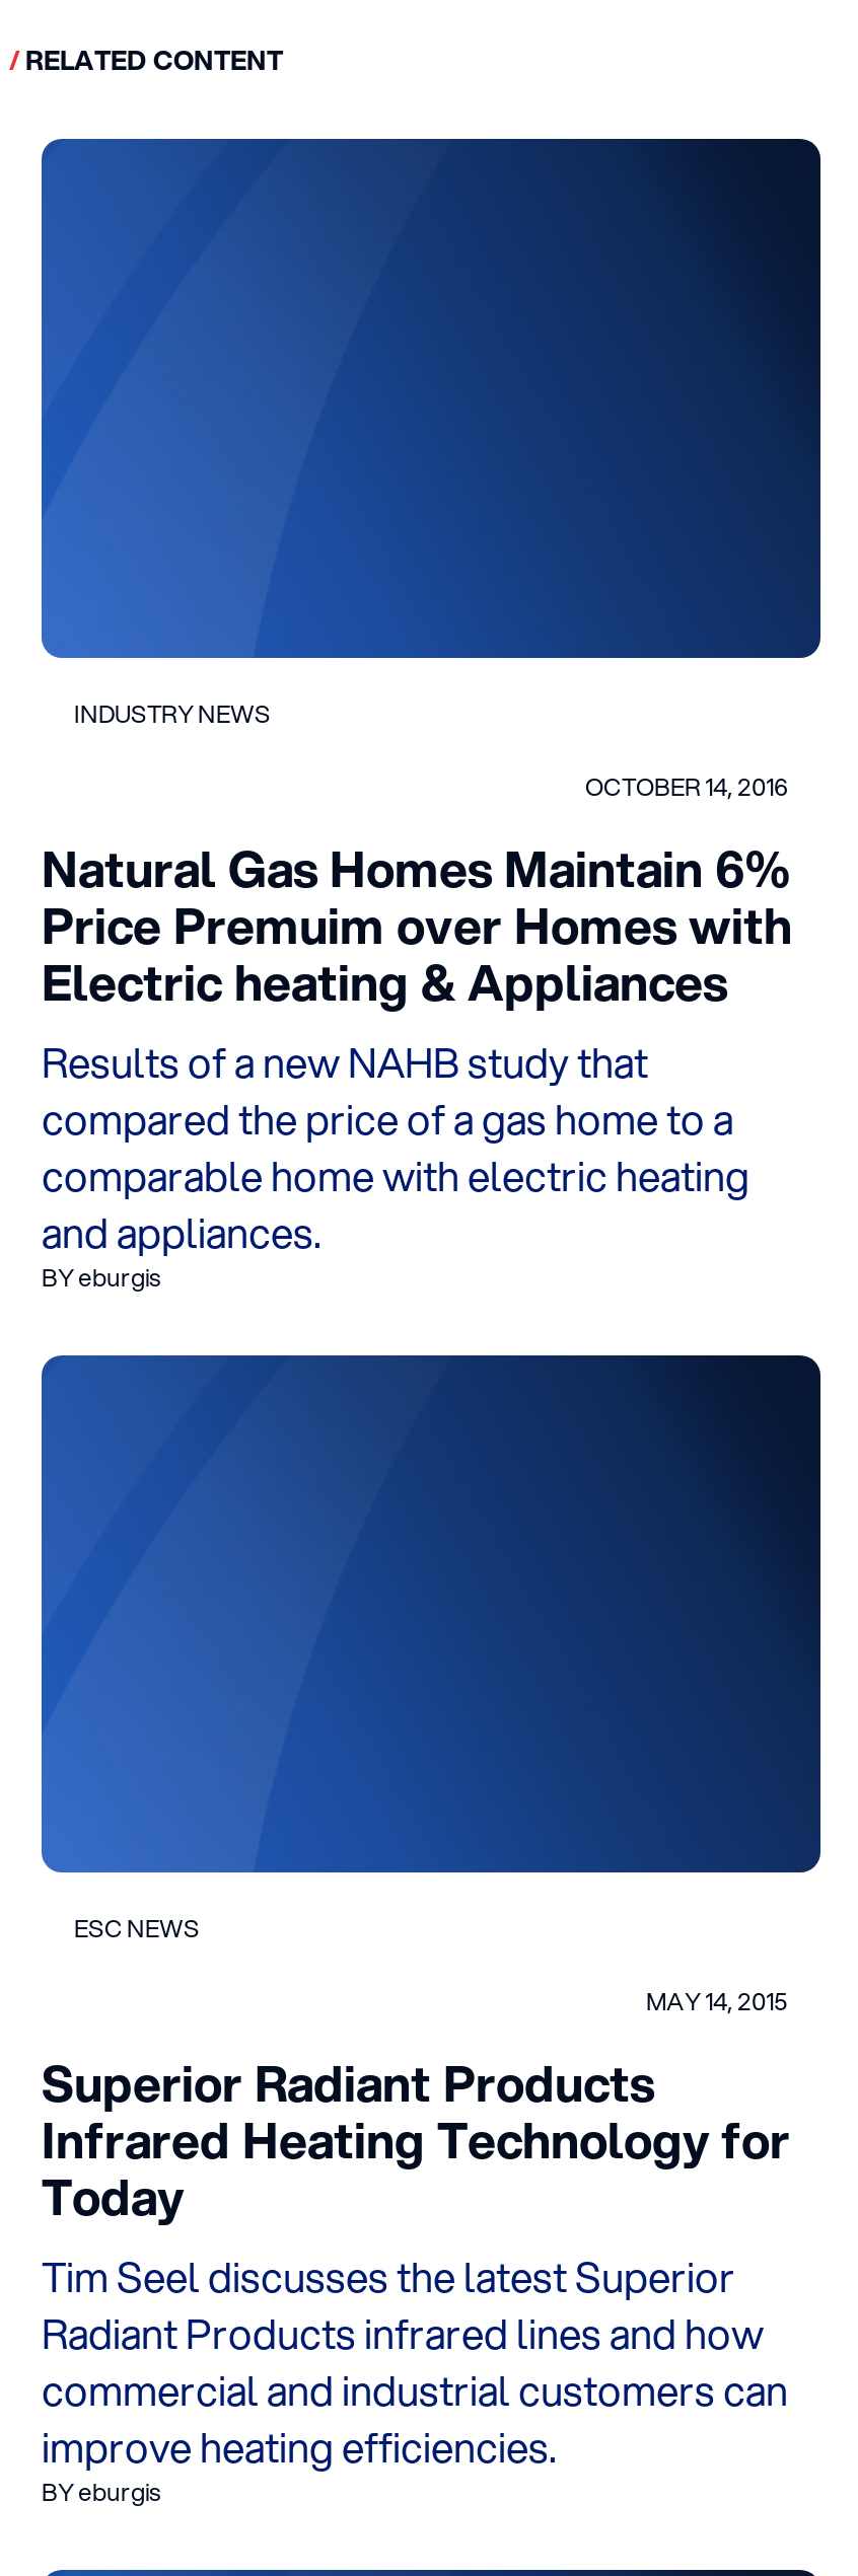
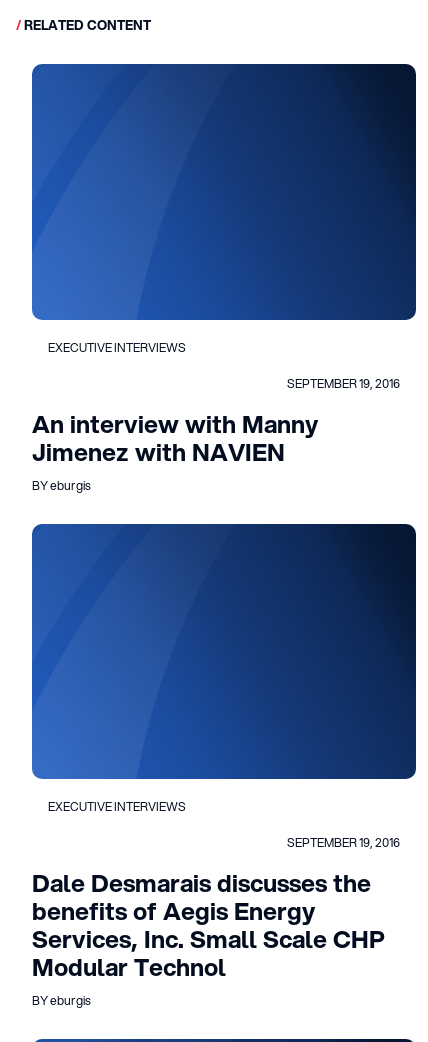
- INDUSTRY NEWS
+ EXECUTIVE INTERVIEWS

- OCTOBER 14, 2016
- Natural Gas Homes Maintain 6%
- Price Premuim over Homes with
- Electric heating & Appliances
- Results of a new NAHB study that
- compared the price of a gas home to a
- comparable home with electric heating
- and appliances.
+ SEPTEMBER 19, 2016
+ An interview with Manny
+ Jimenez with NAVIEN

- ESC NEWS
+ EXECUTIVE INTERVIEWS

- MAY 14, 2015
- Superior Radiant Products
- Infrared Heating Technology for
- Today
- Tim Seel discusses the latest Superior
- Radiant Products infrared lines and how
- commercial and industrial customers can
- improve heating efficiencies.
+ SEPTEMBER 19, 2016
+ Dale Desmarais discusses the
+ benefits of Aegis Energy
+ Services, Inc. Small Scale CHP
+ Modular Technol
